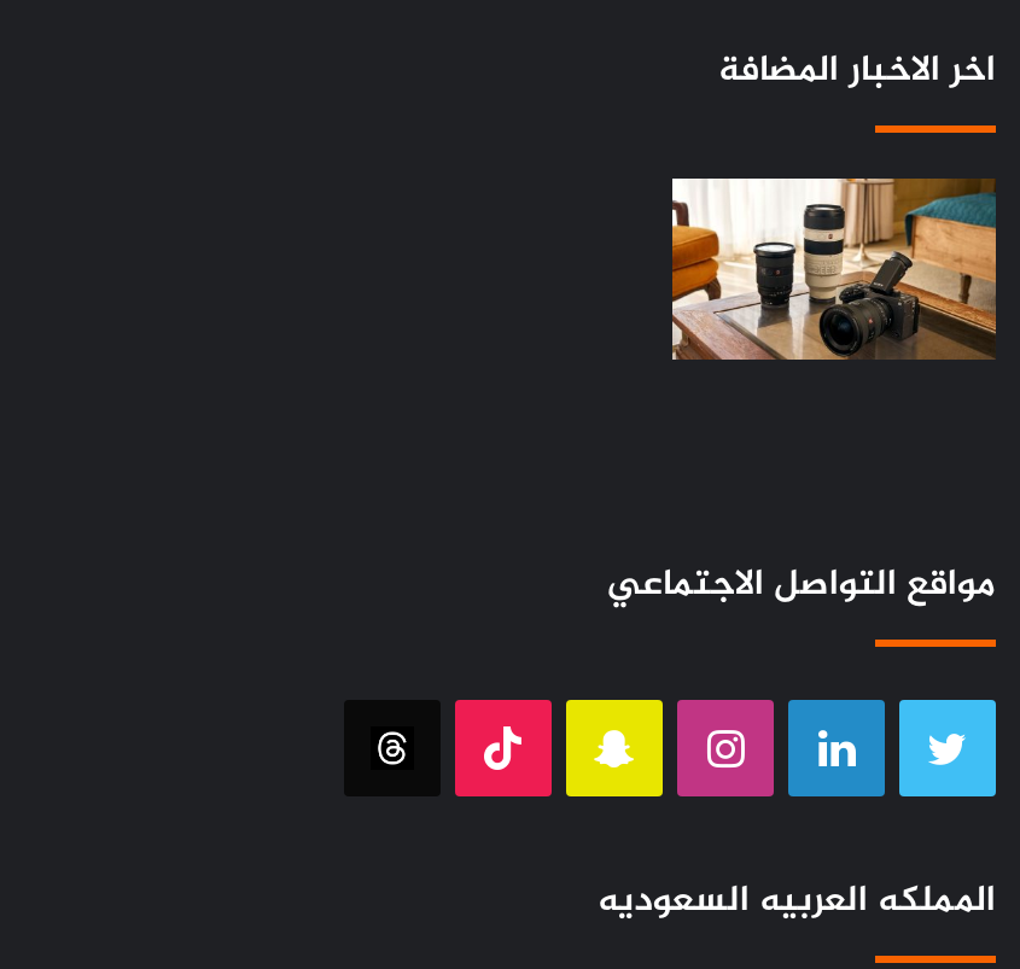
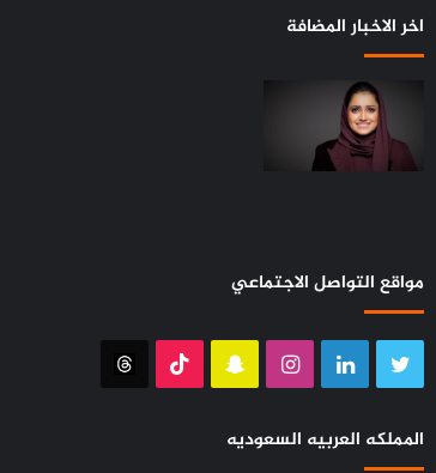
- [image]
+ [image]
